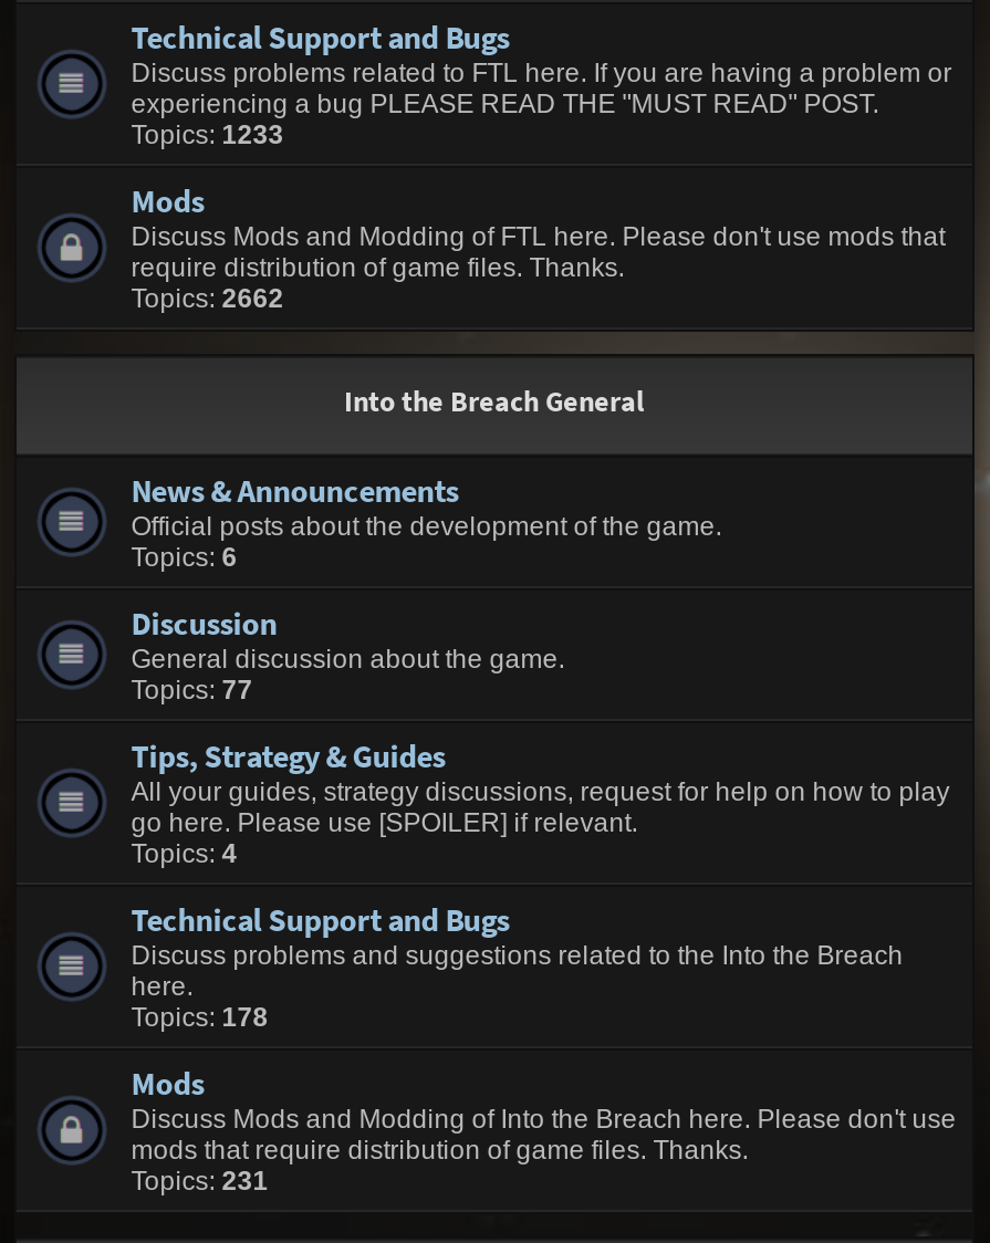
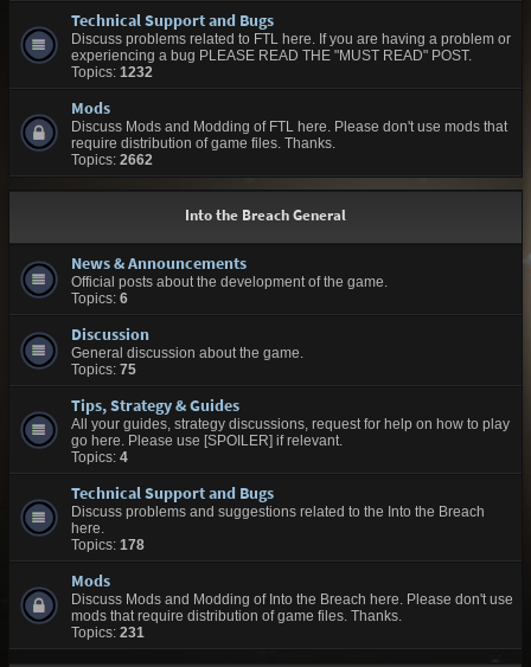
- Topics: 1233
+ Topics: 1232

- Topics: 77
+ Topics: 75
